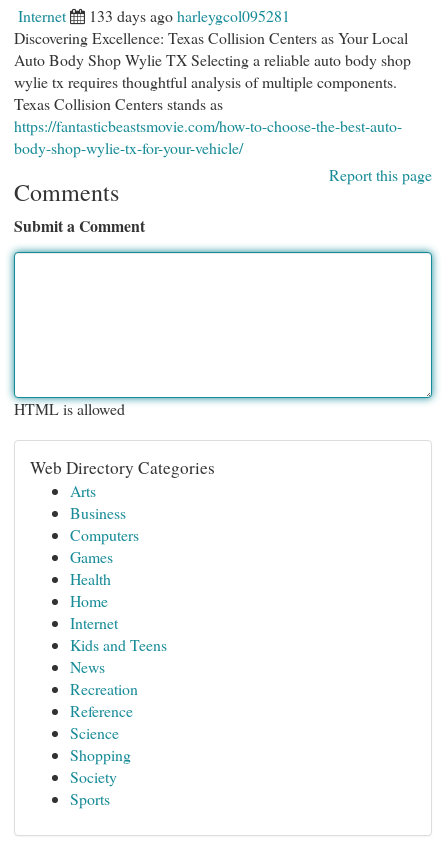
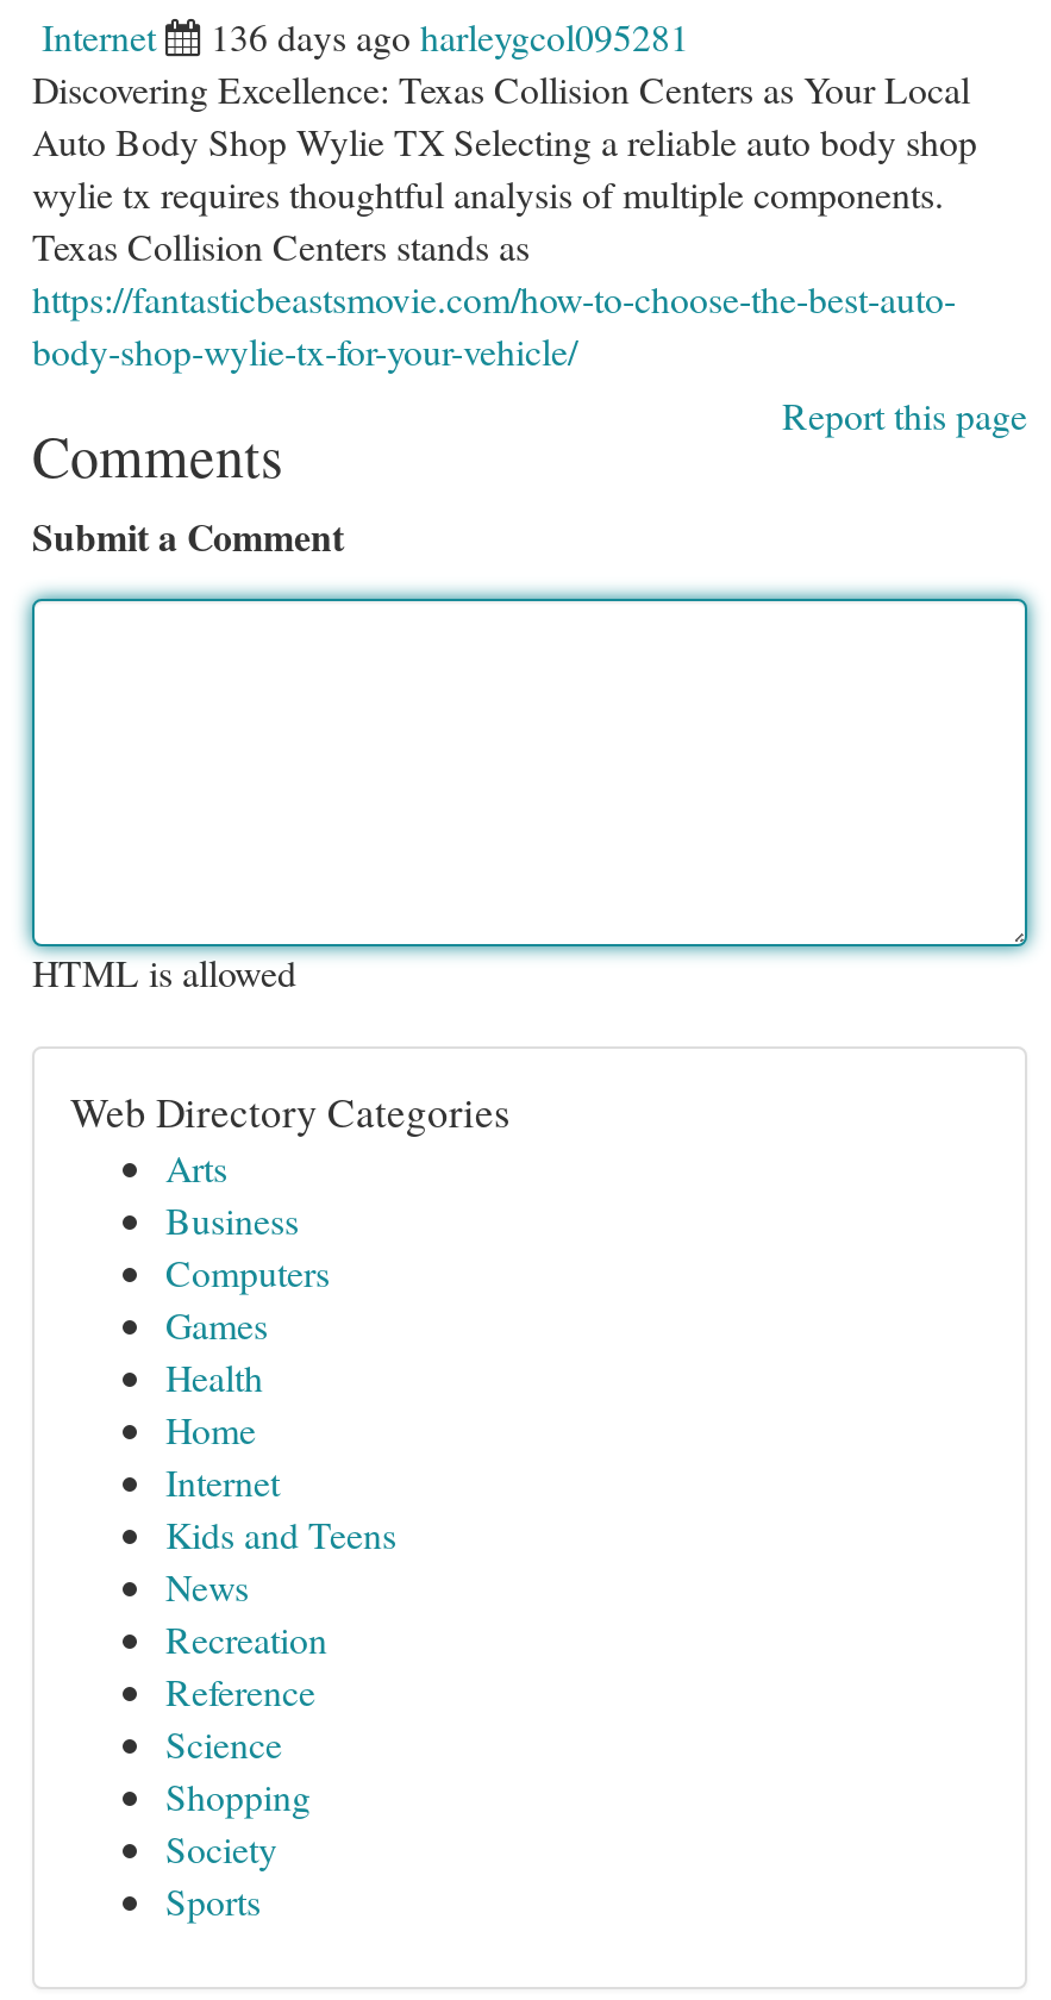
- 133 days ago harleygcol095281
+ 136 days ago harleygcol095281
